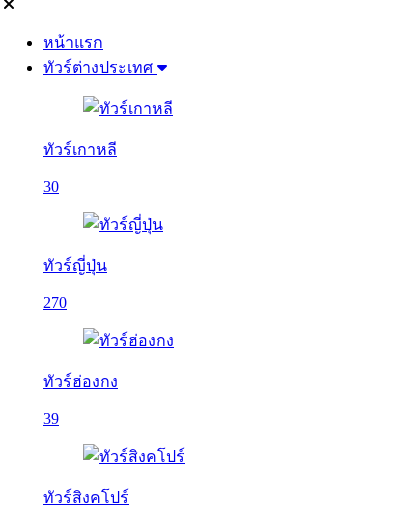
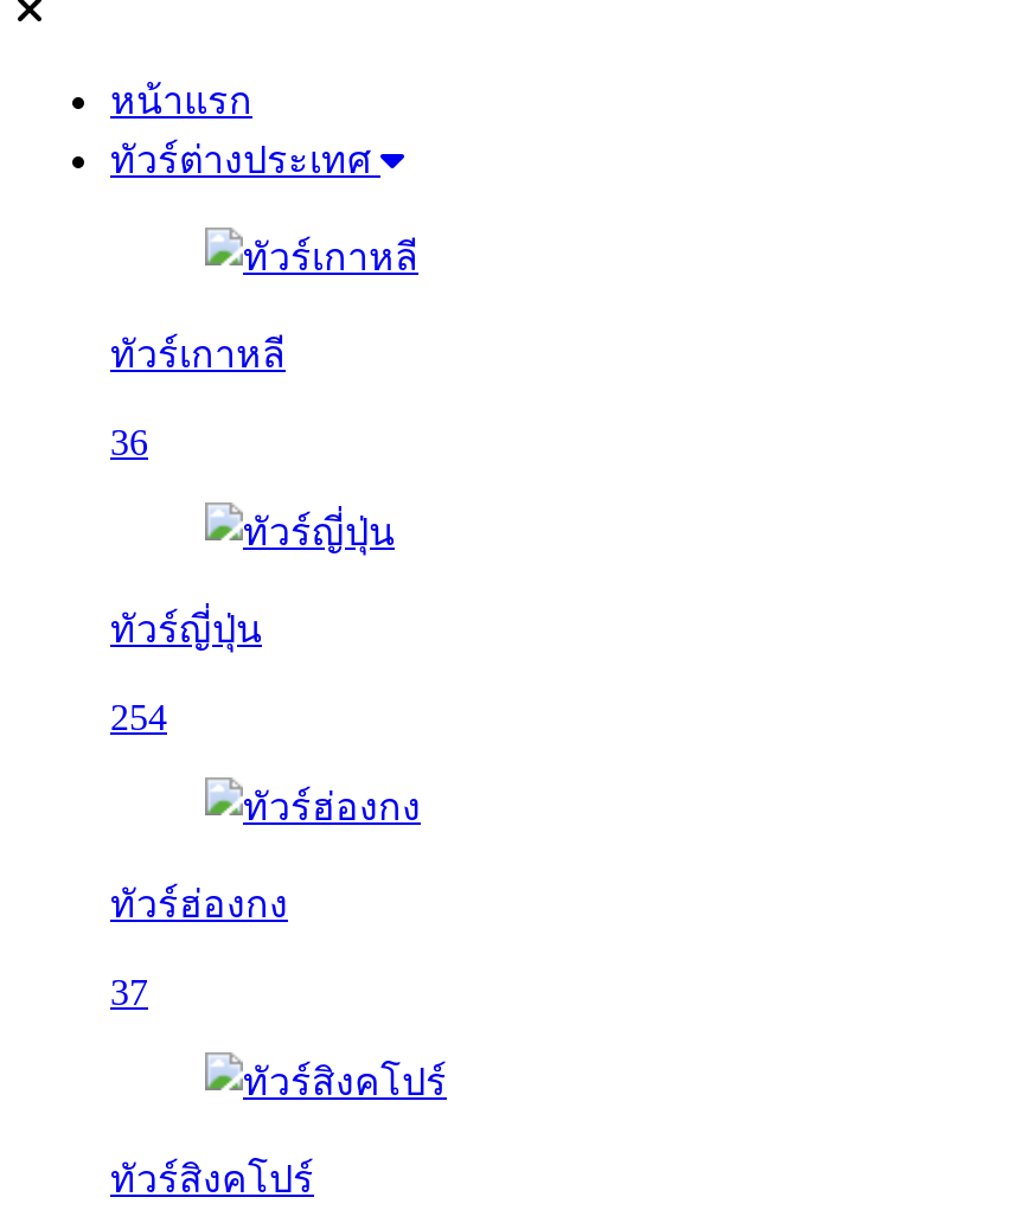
- 30
+ 36

- 270
+ 254

- 39
+ 37
